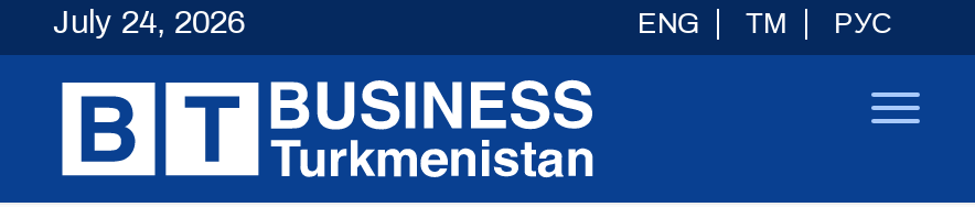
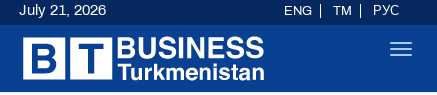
- July 24, 2026
+ July 21, 2026
